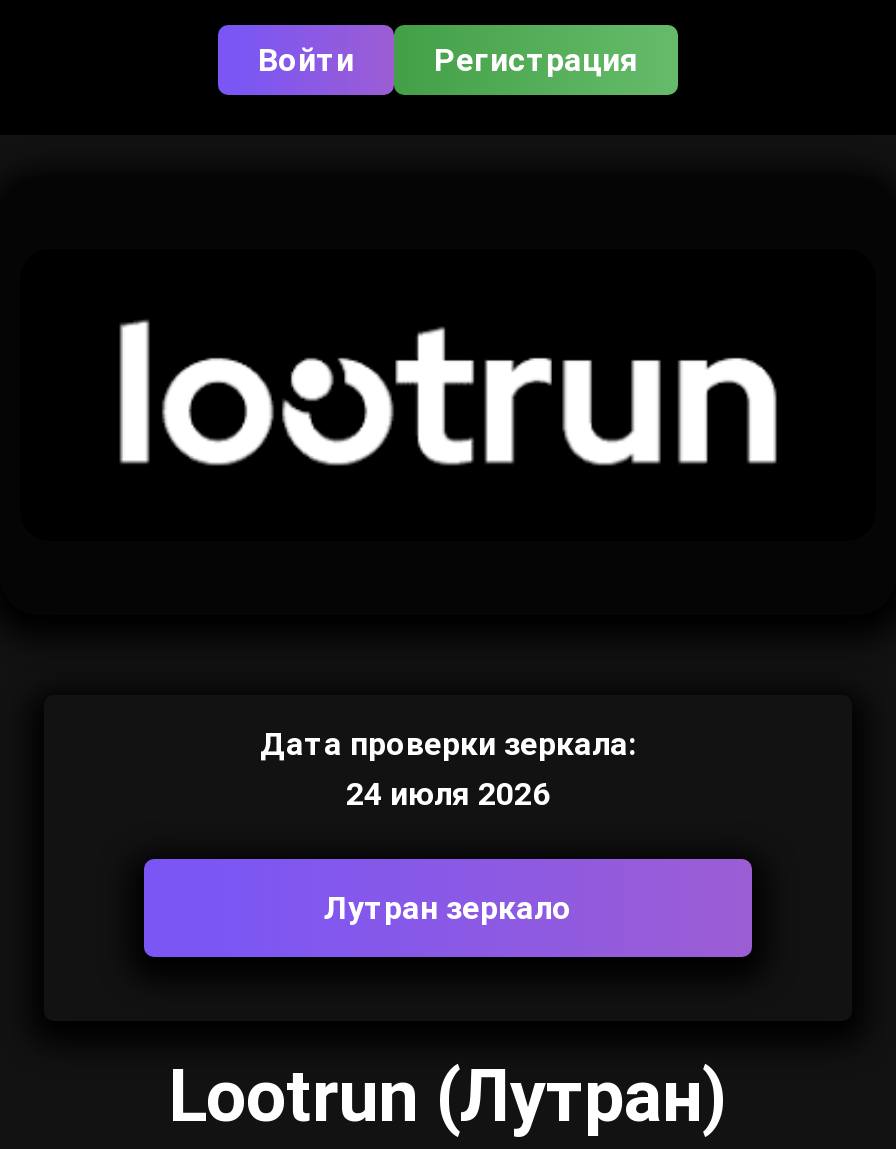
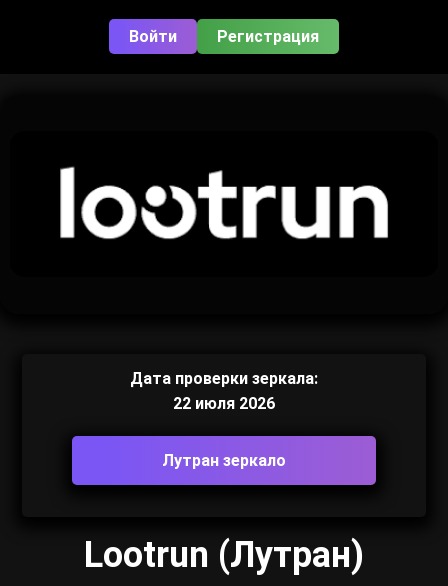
- 24 июля 2026
+ 22 июля 2026
